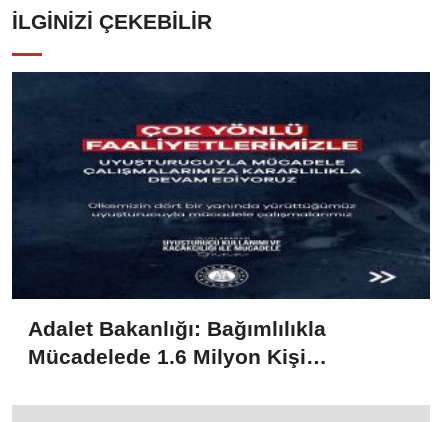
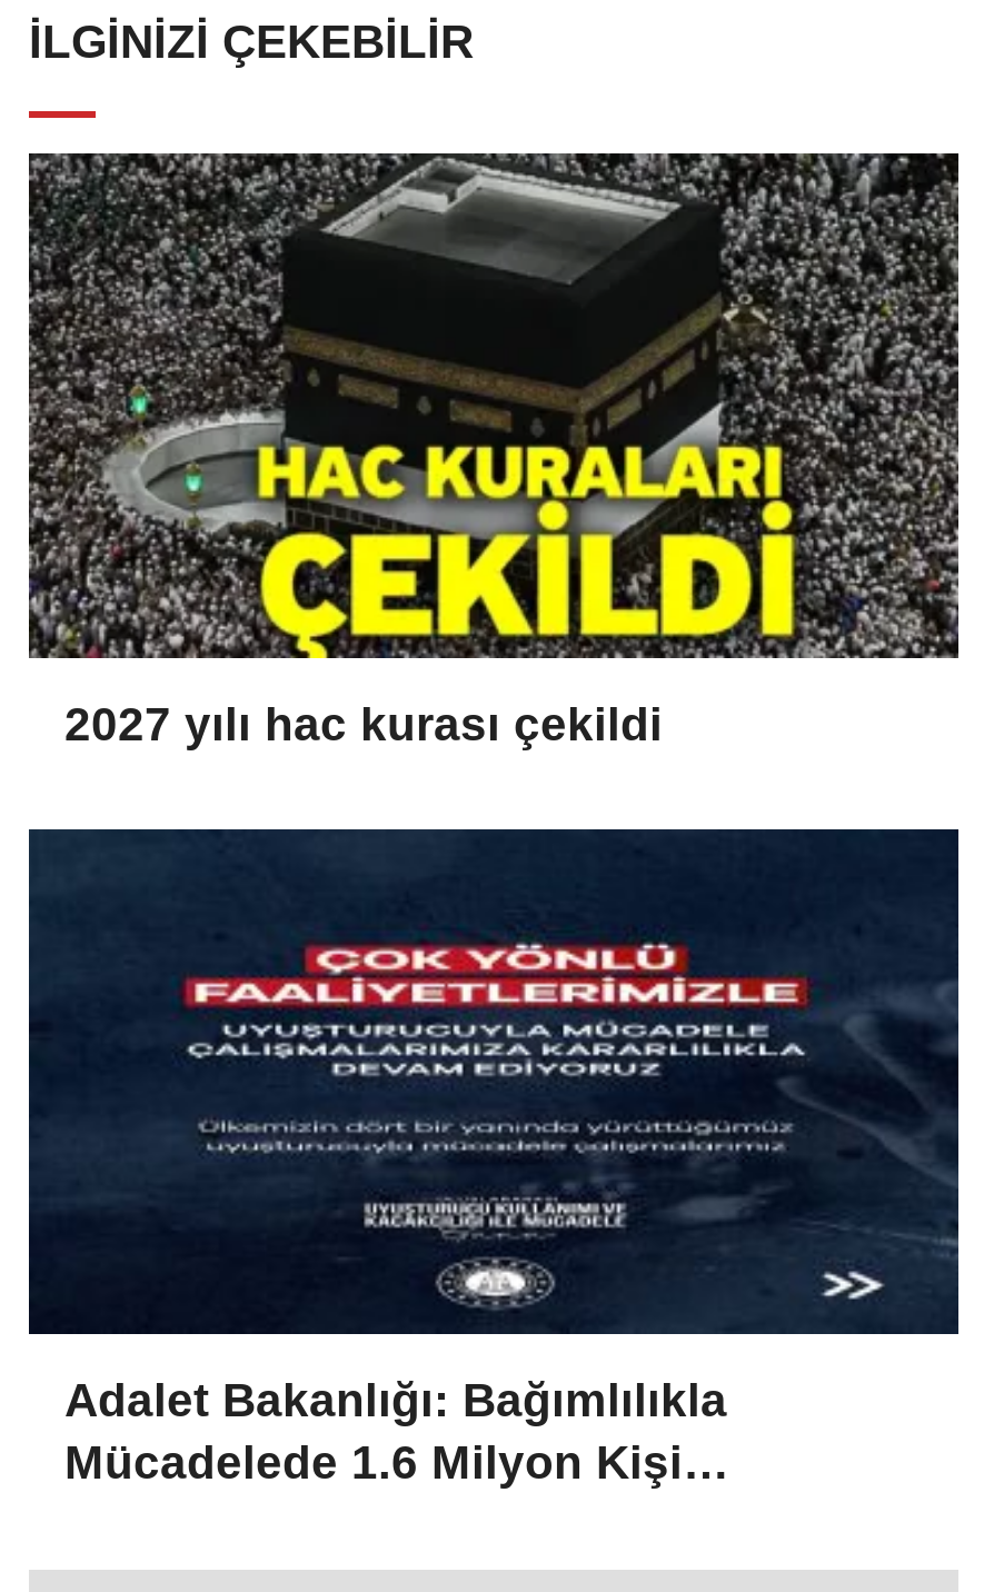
+ [image]
+ 2027 yılı hac kurası çekildi
